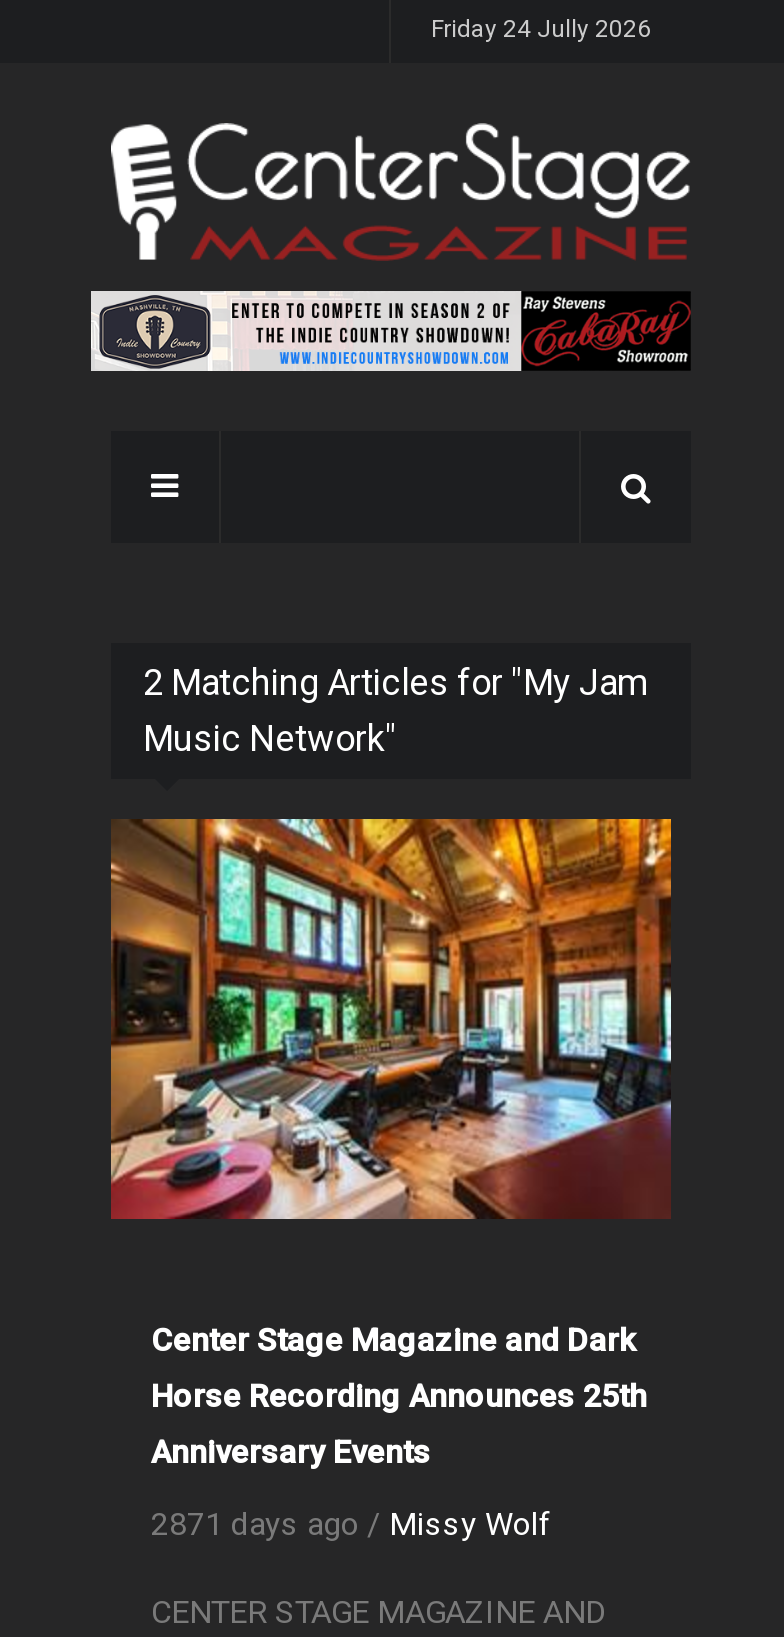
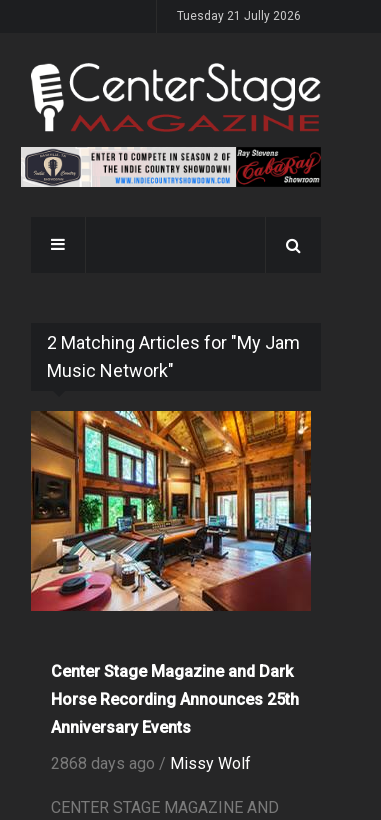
- Friday 24 Jully 2026
+ Tuesday 21 Jully 2026

- 2871 days ago / Missy Wolf
+ 2868 days ago / Missy Wolf
